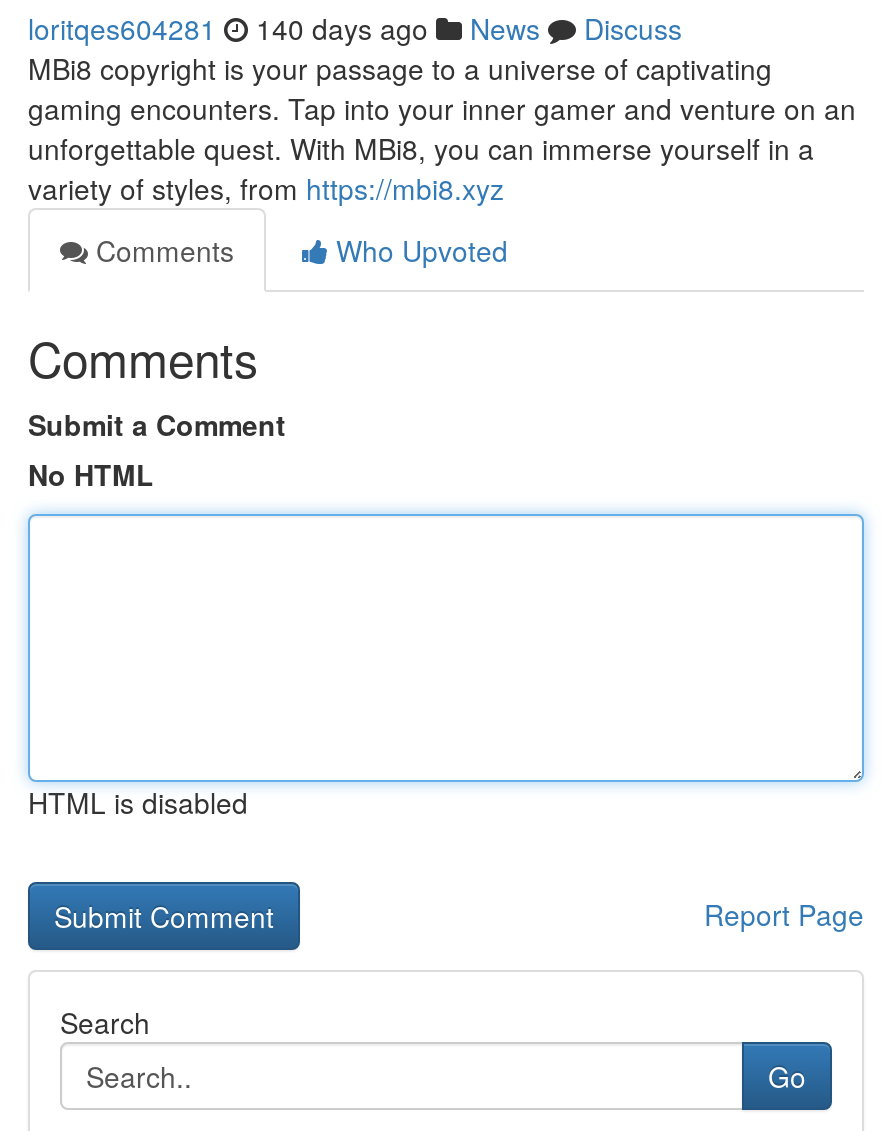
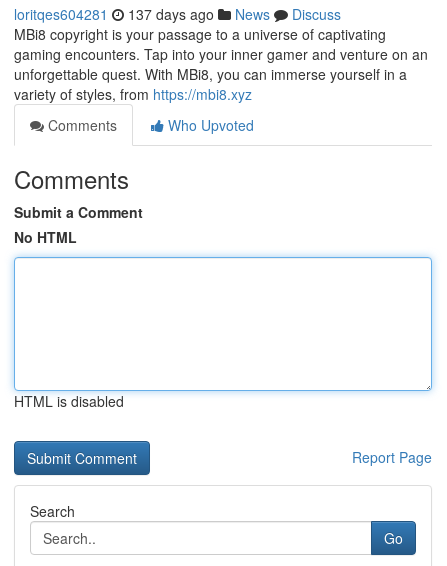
- loritqes604281 140 days ago News Discuss
+ loritqes604281 137 days ago News Discuss
